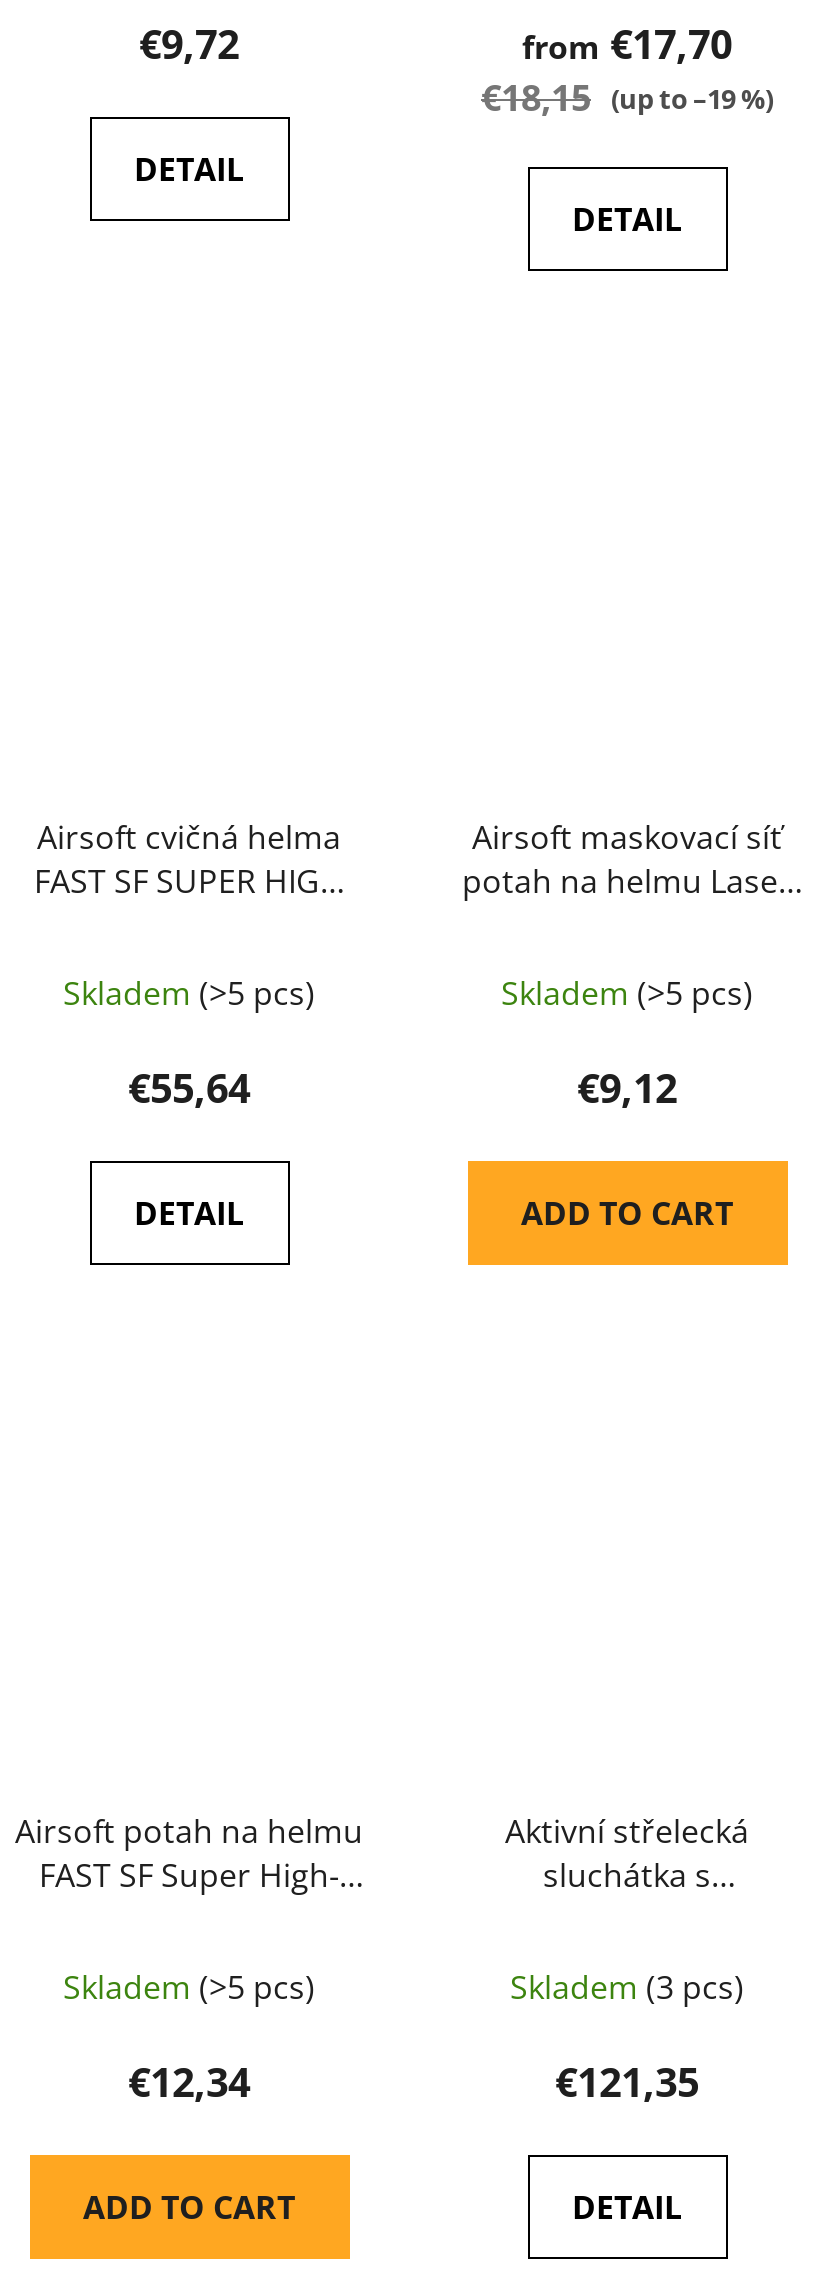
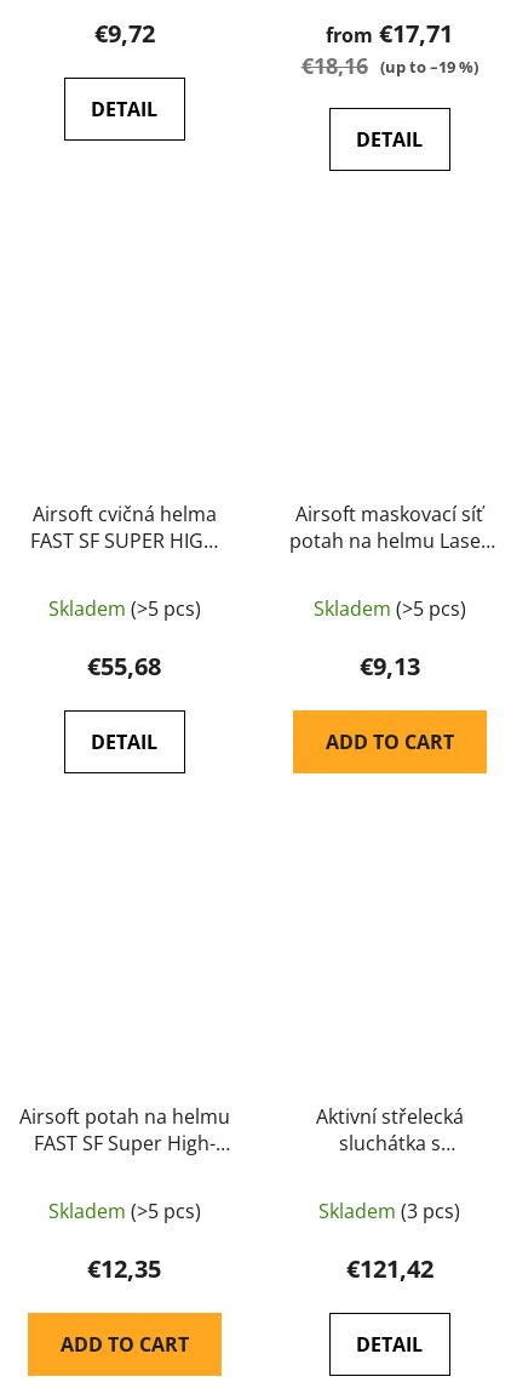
- from €17,70
+ from €17,71

- €18,15 (up to –19 %)
+ €18,16 (up to –19 %)

- €55,64
+ €55,68

- €9,12
+ €9,13

- €12,34
+ €12,35

- €121,35
+ €121,42
